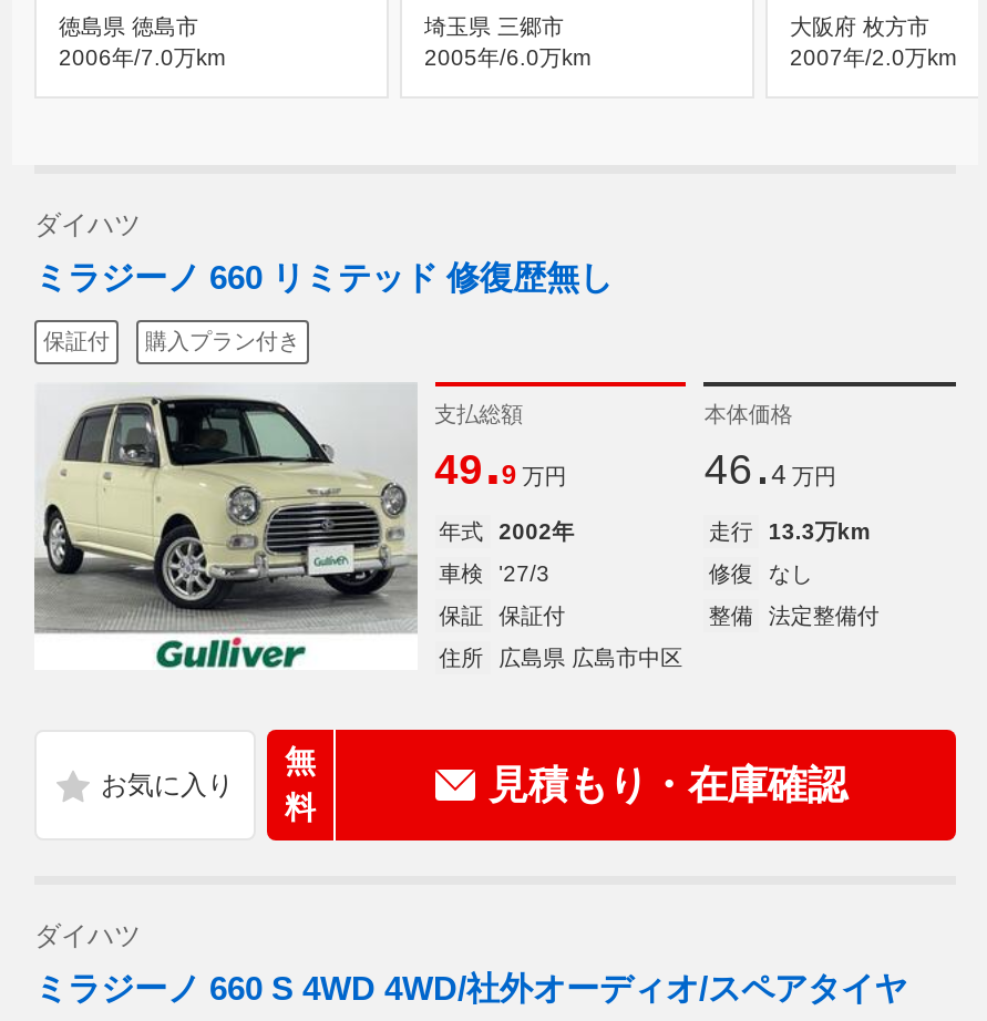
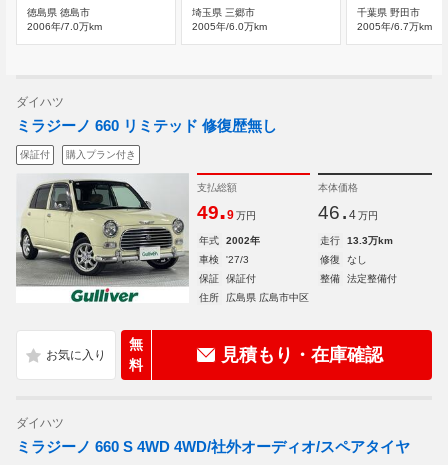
- 大阪府 枚方市
+ 千葉県 野田市

- 2007年/2.0万km
+ 2005年/6.7万km
